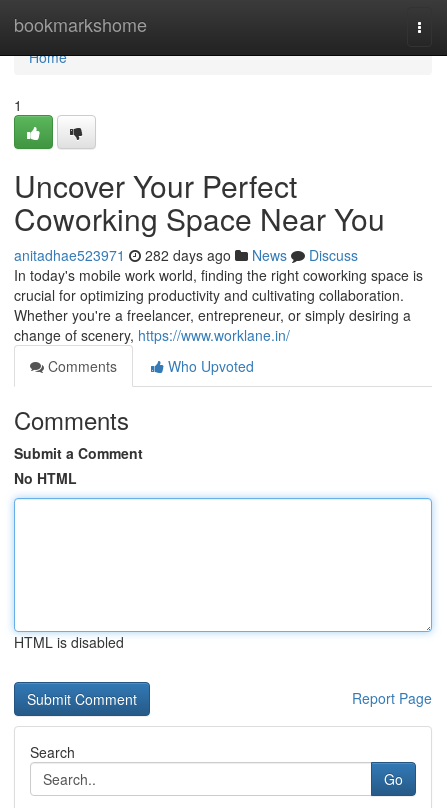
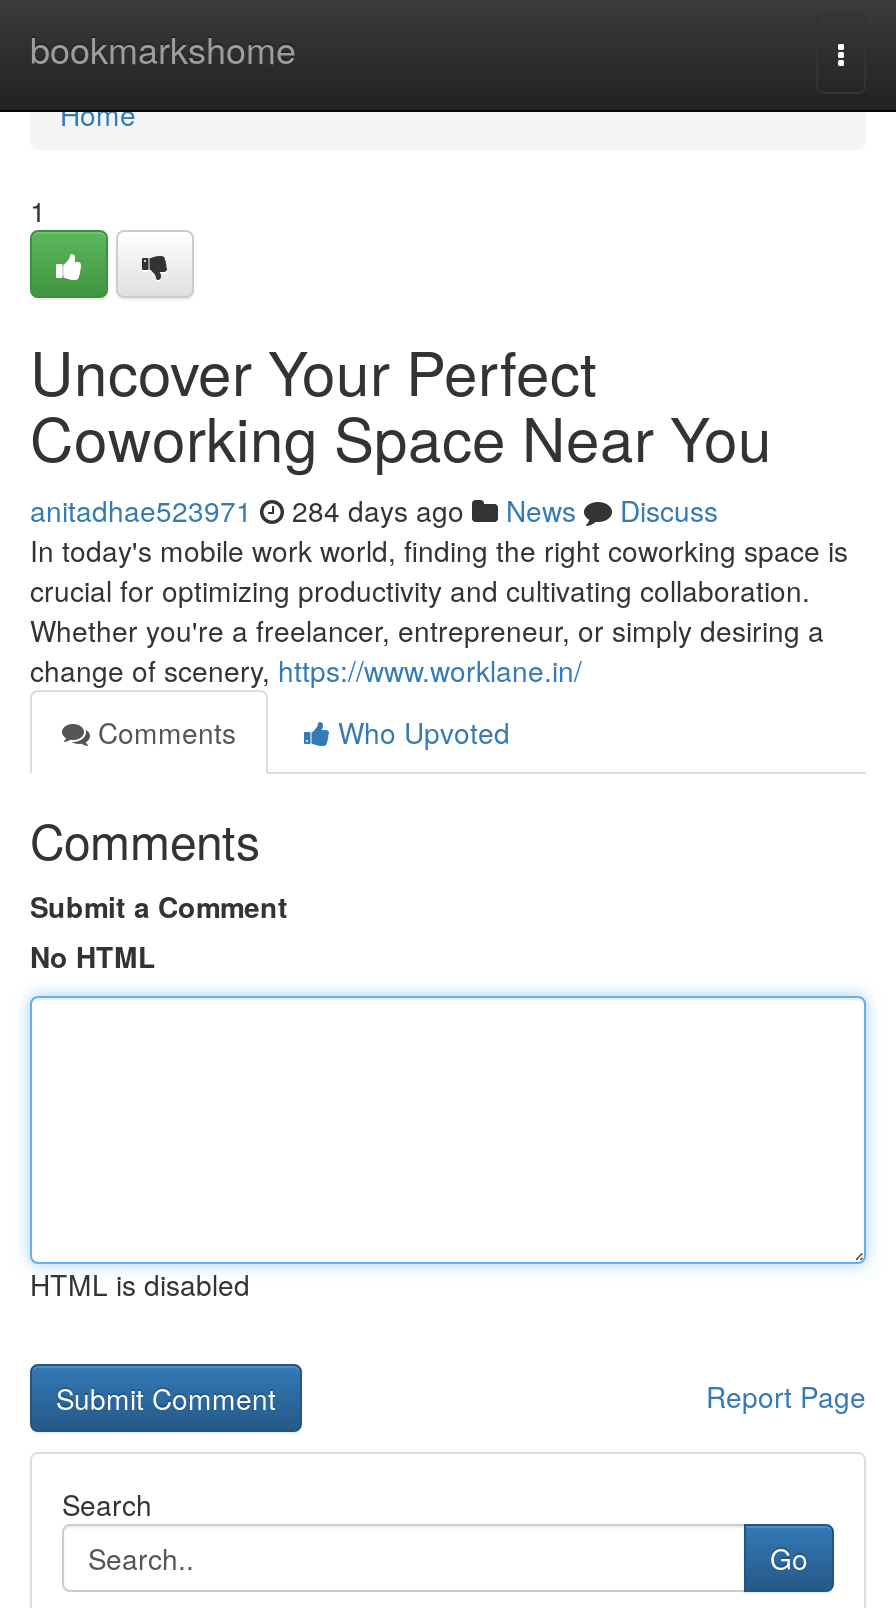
- anitadhae523971 282 days ago News Discuss
+ anitadhae523971 284 days ago News Discuss
